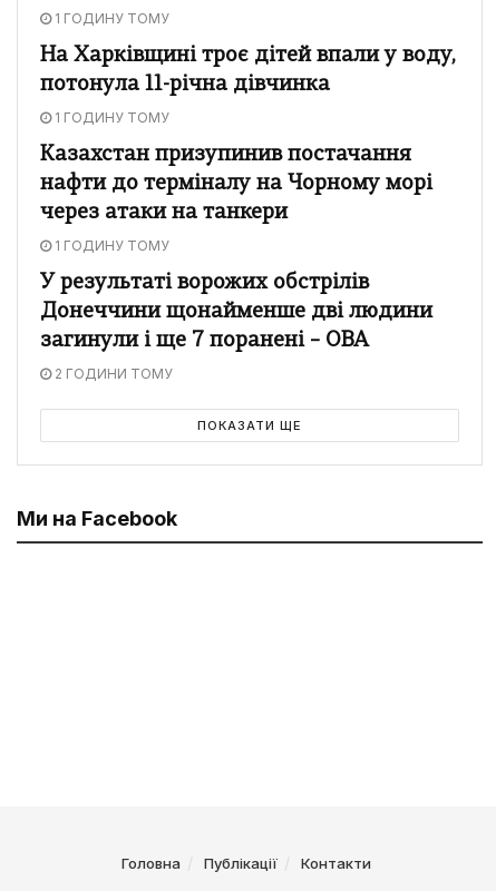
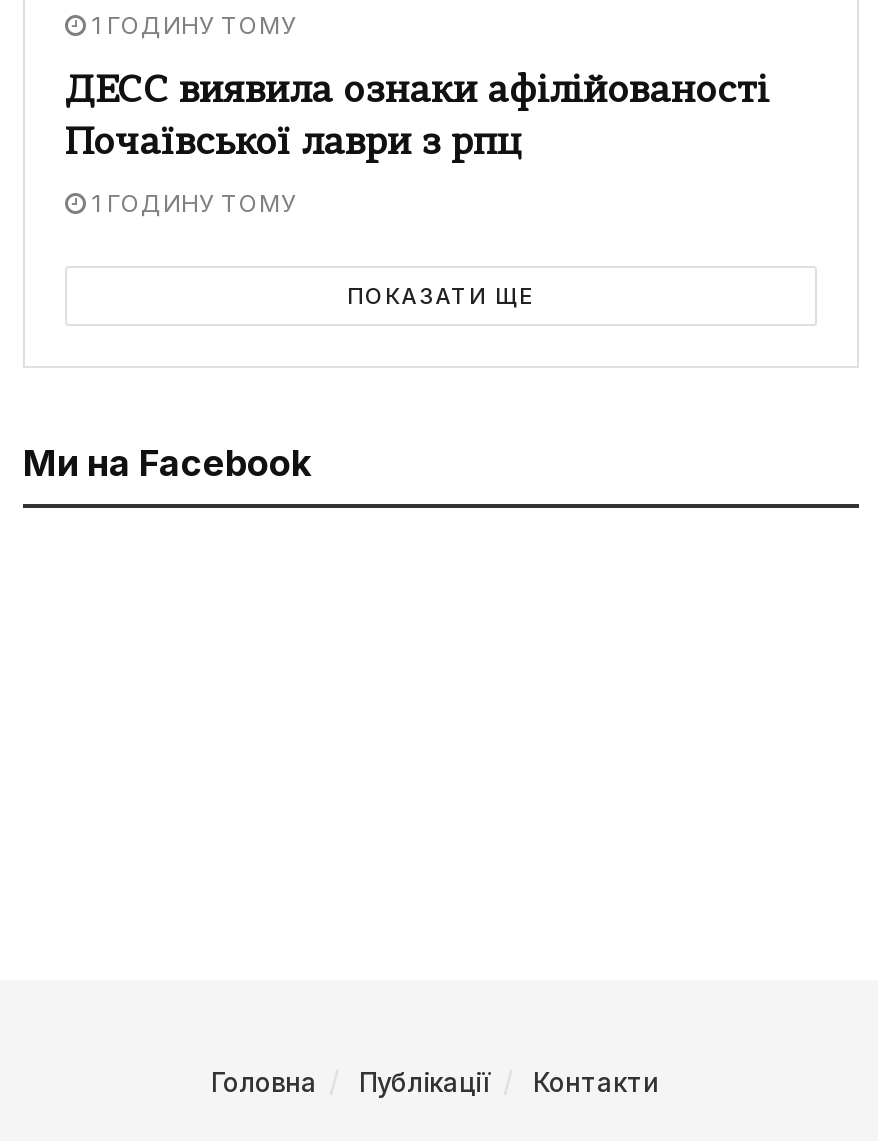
- На Харківщині троє дітей впали у воду,
- потонула 11-річна дівчинка
+ ДЕСС виявила ознаки афілійованості
+ Почаївської лаври з рпц

- Казахстан призупинив постачання
- нафти до терміналу на Чорному морі
- через атаки на танкери
- 1 ГОДИНУ ТОМУ
- У результаті ворожих обстрілів
- Донеччини щонайменше дві людини
- загинули і ще 7 поранені – ОВА
- 2 ГОДИНИ ТОМУ
